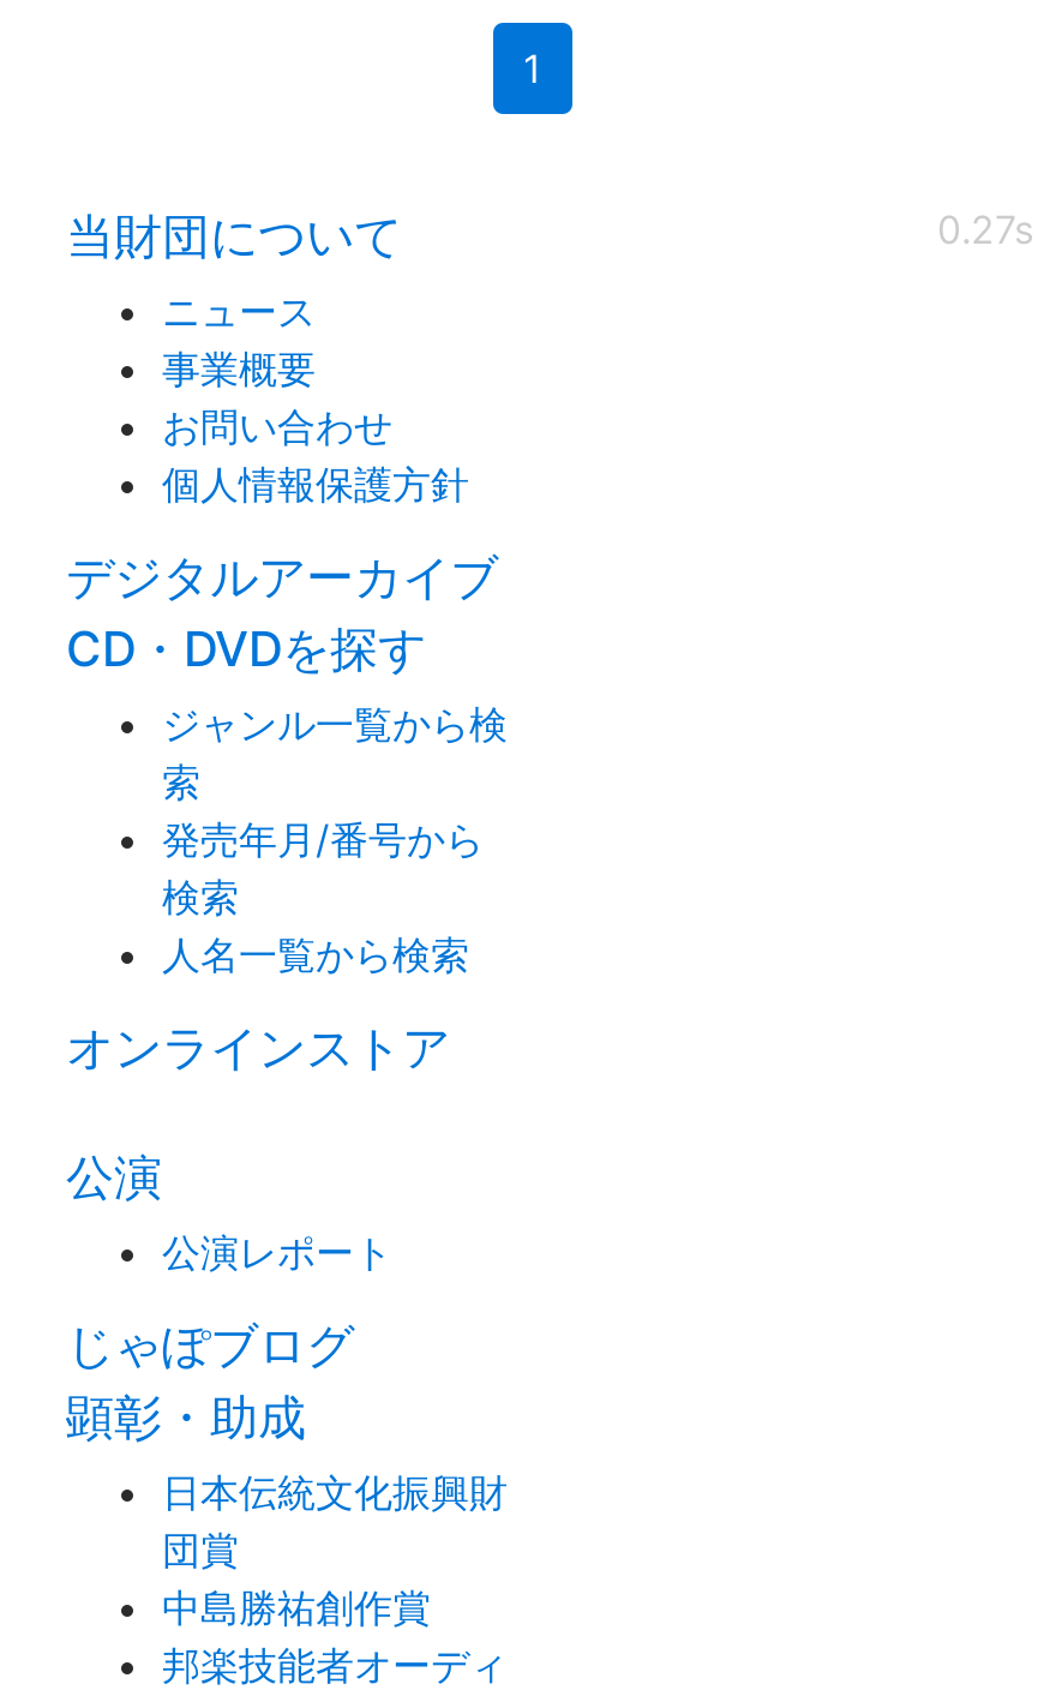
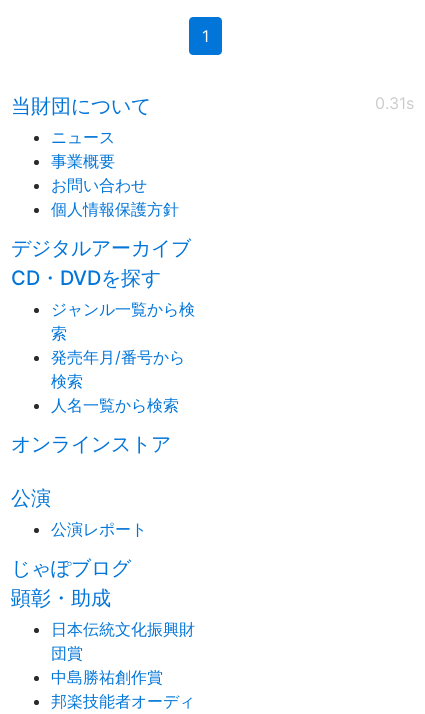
- 0.27s
+ 0.31s
